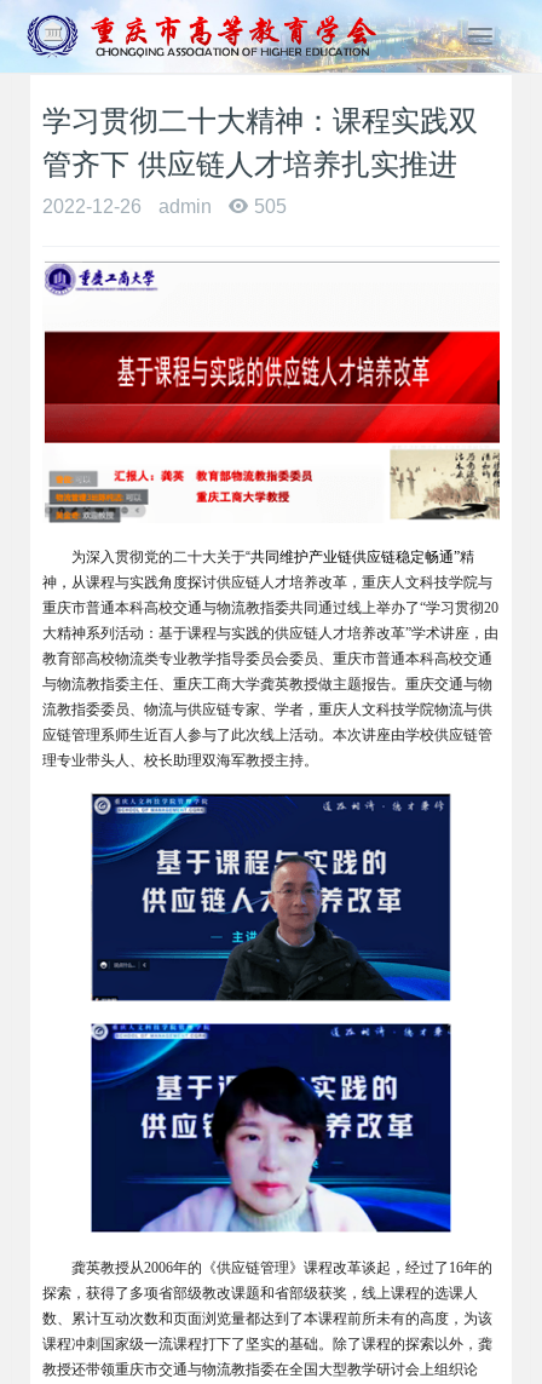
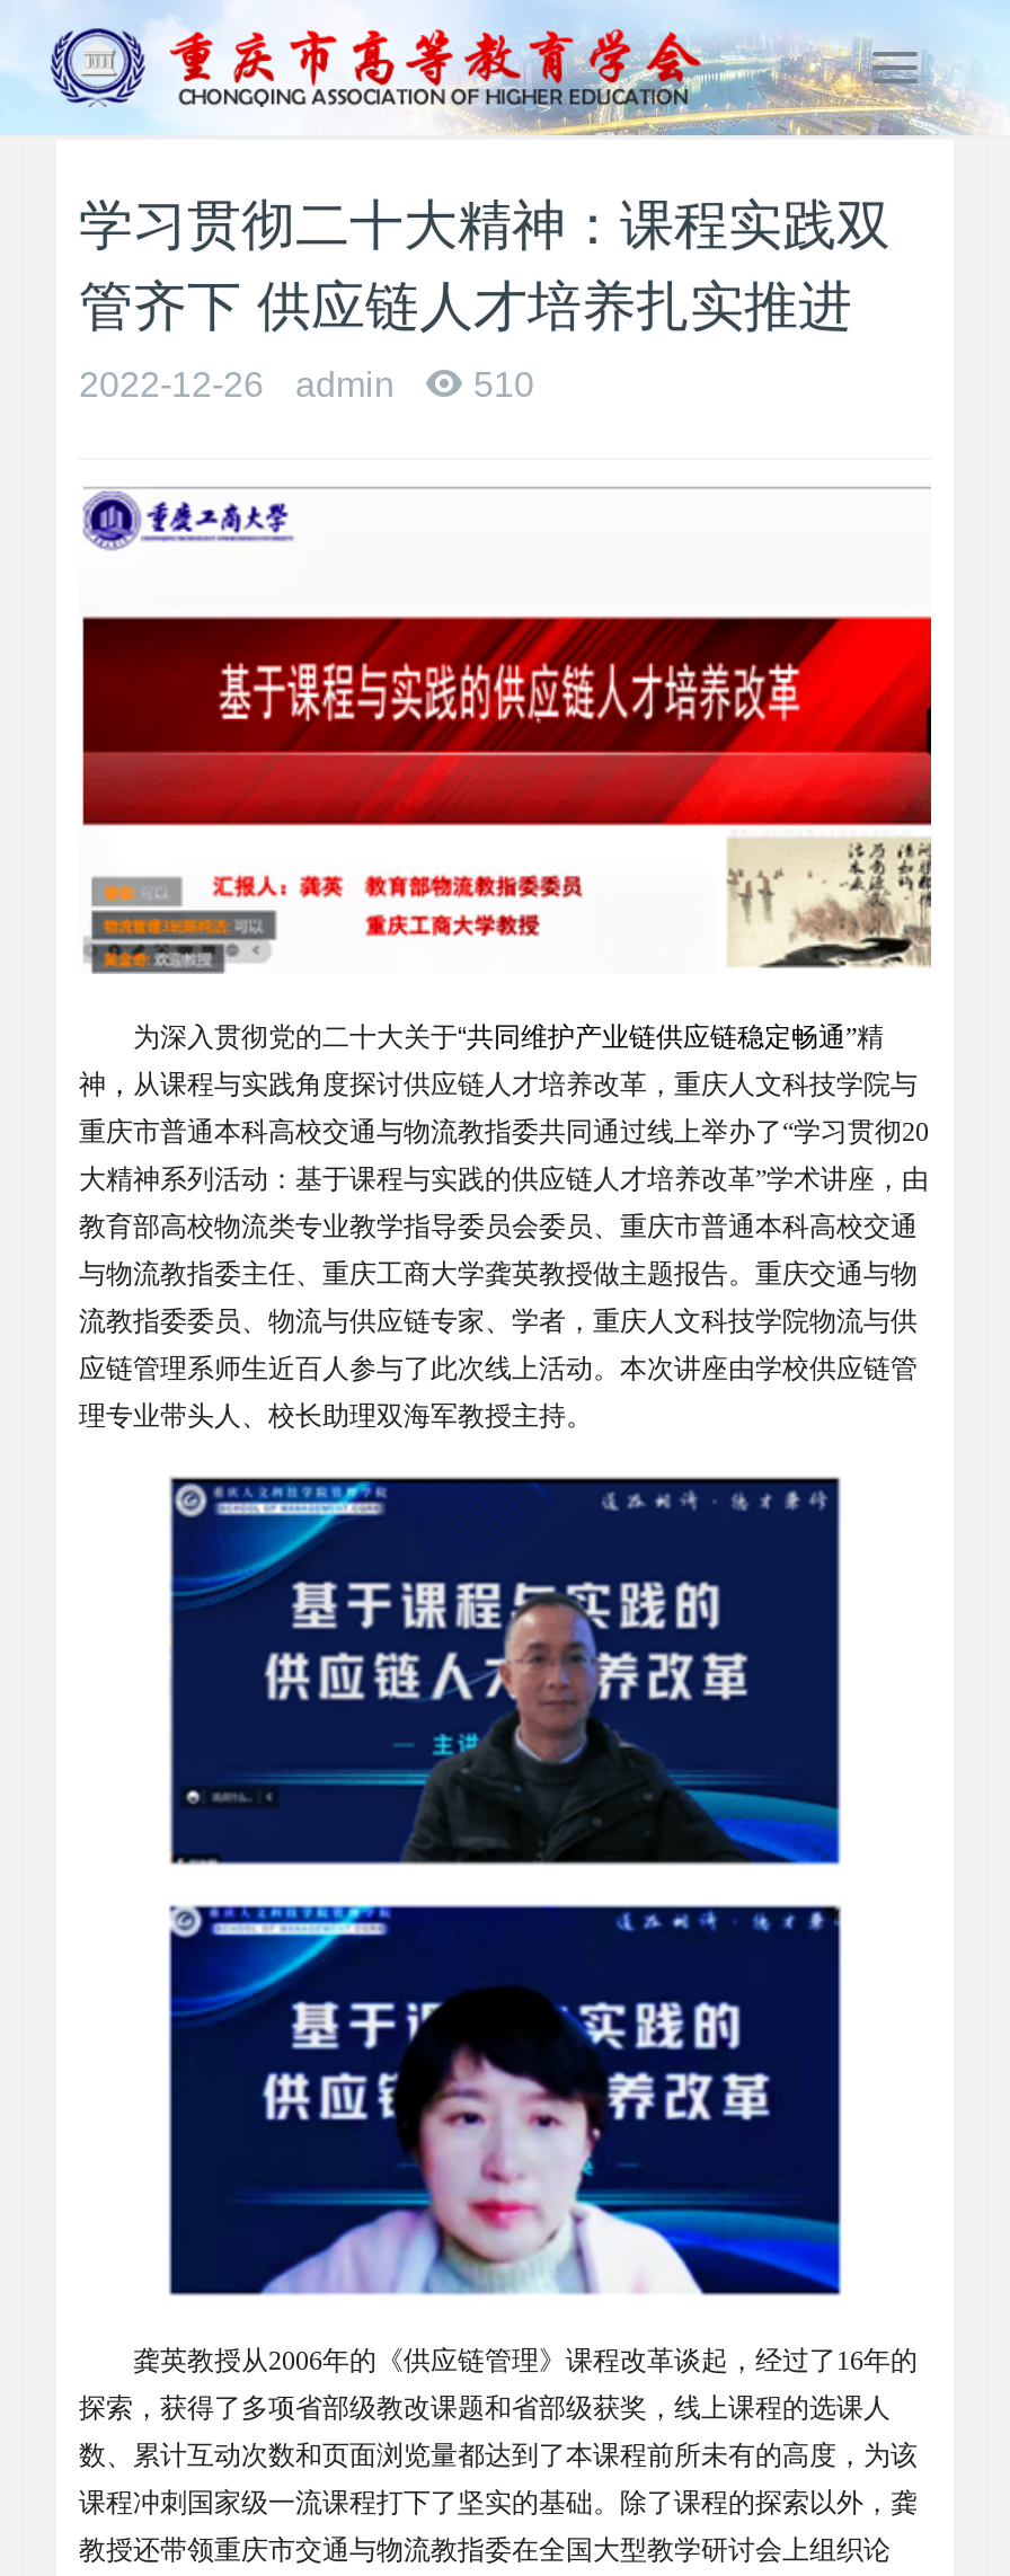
- 505
+ 510
